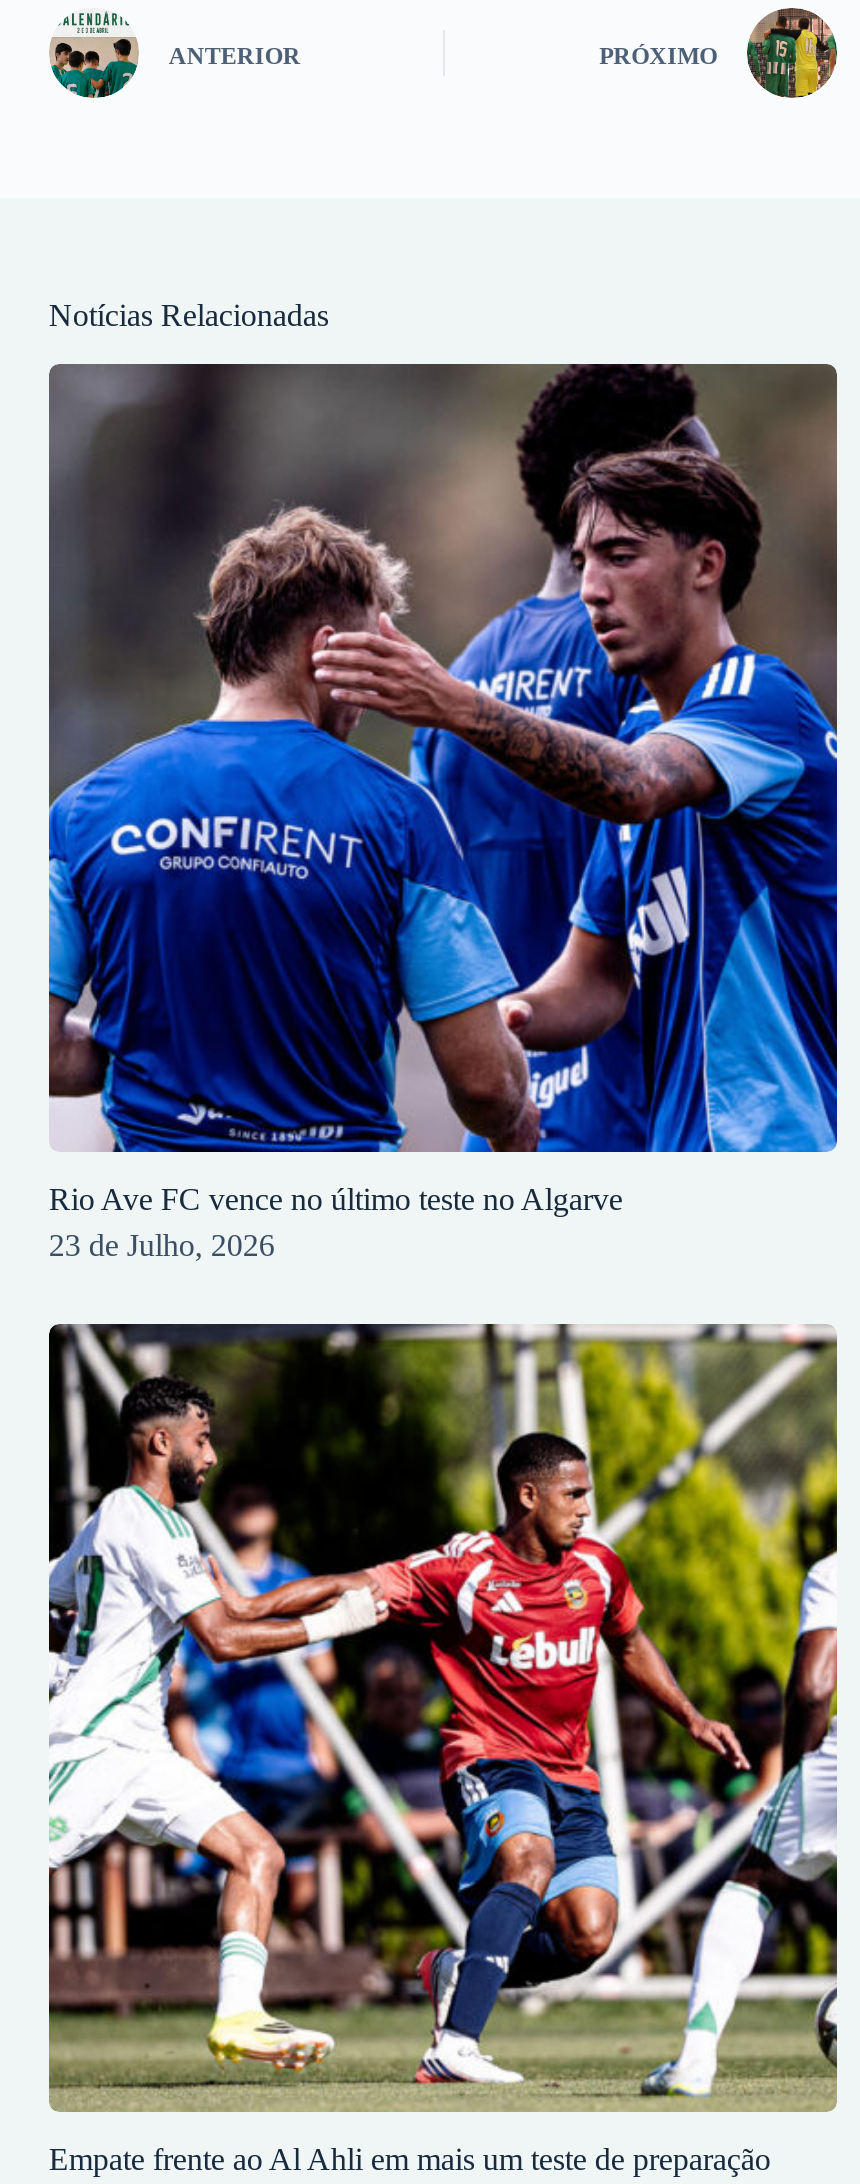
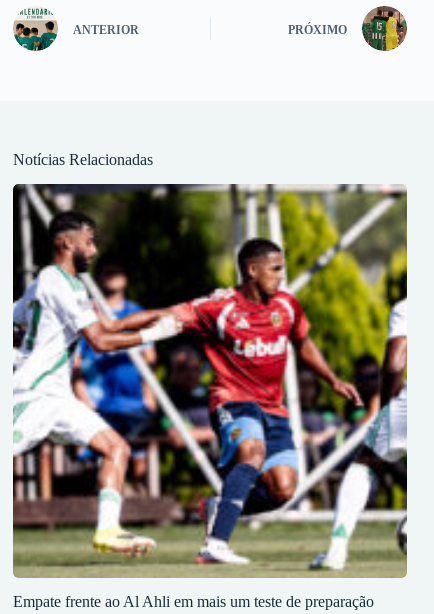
- [image]
- Rio Ave FC vence no último teste no Algarve
- 23 de Julho, 2026
